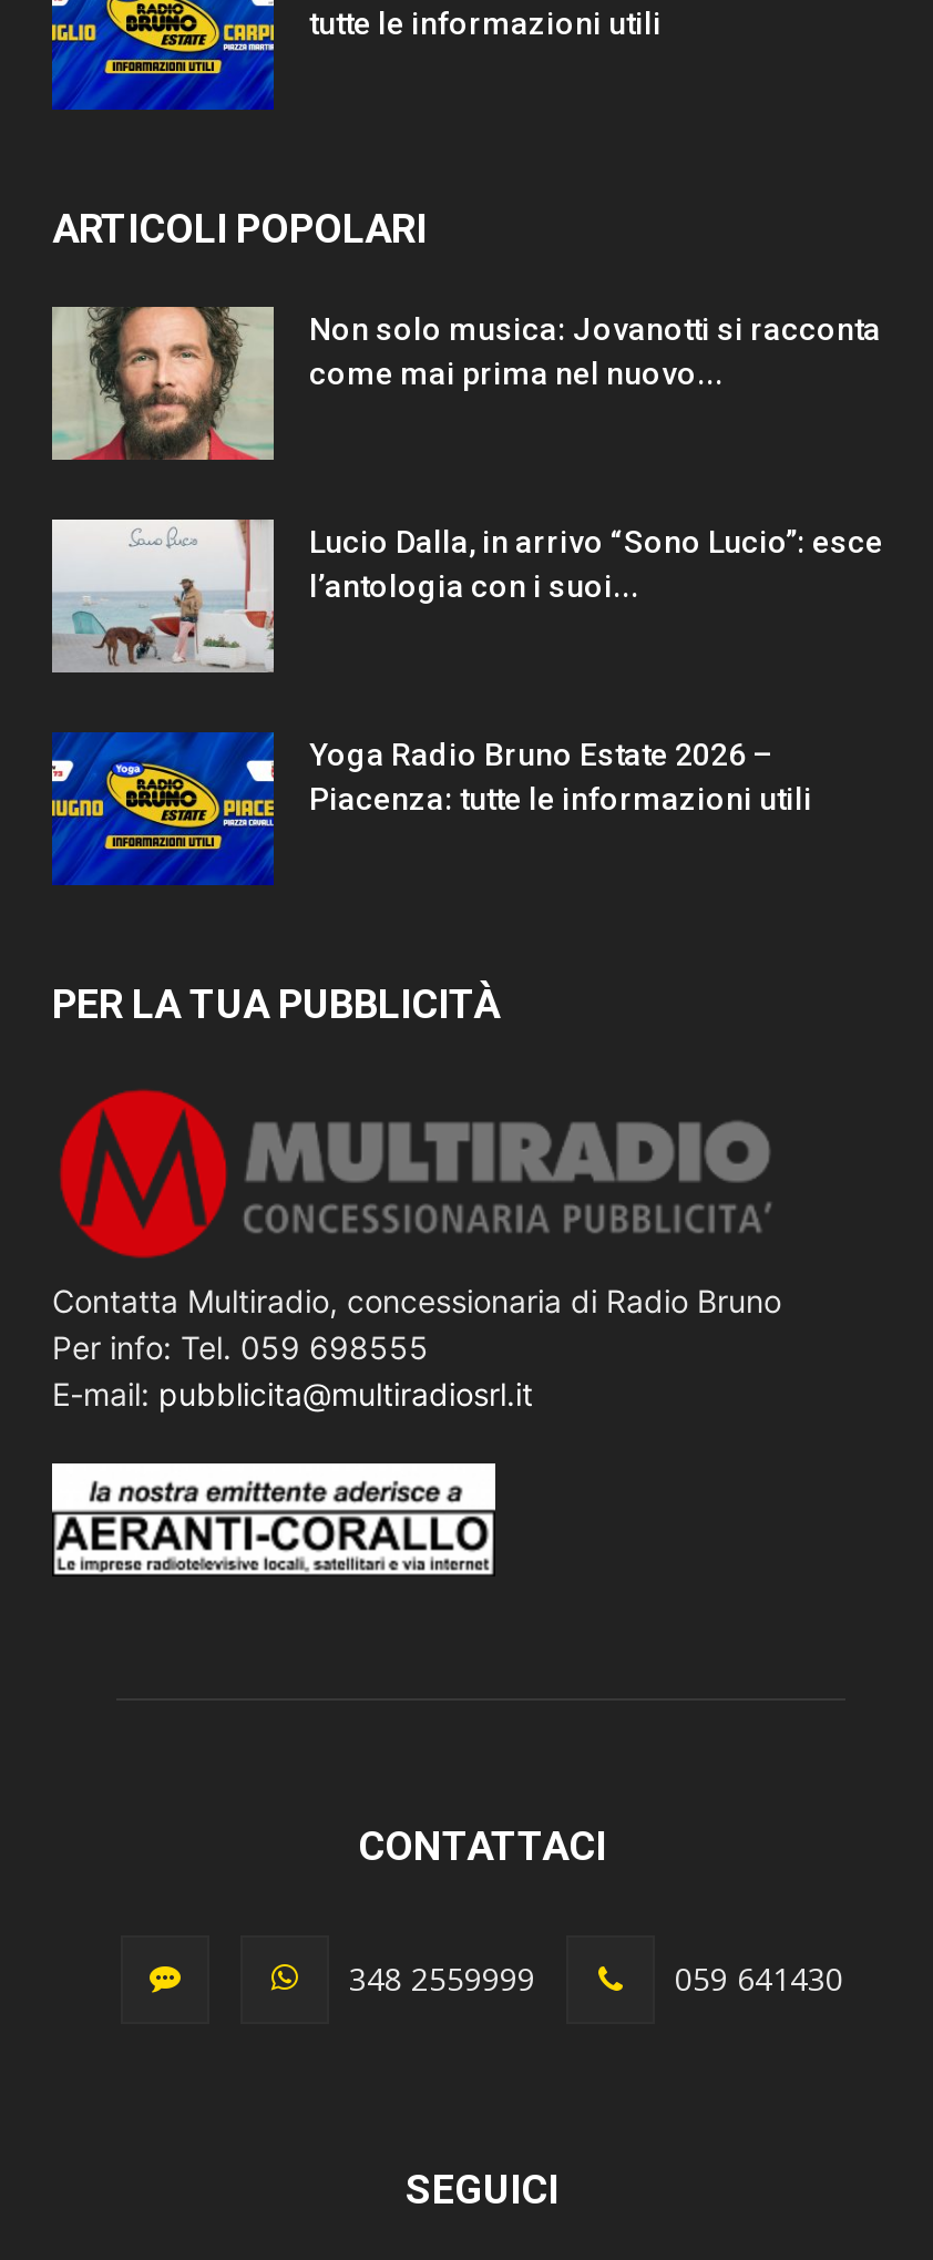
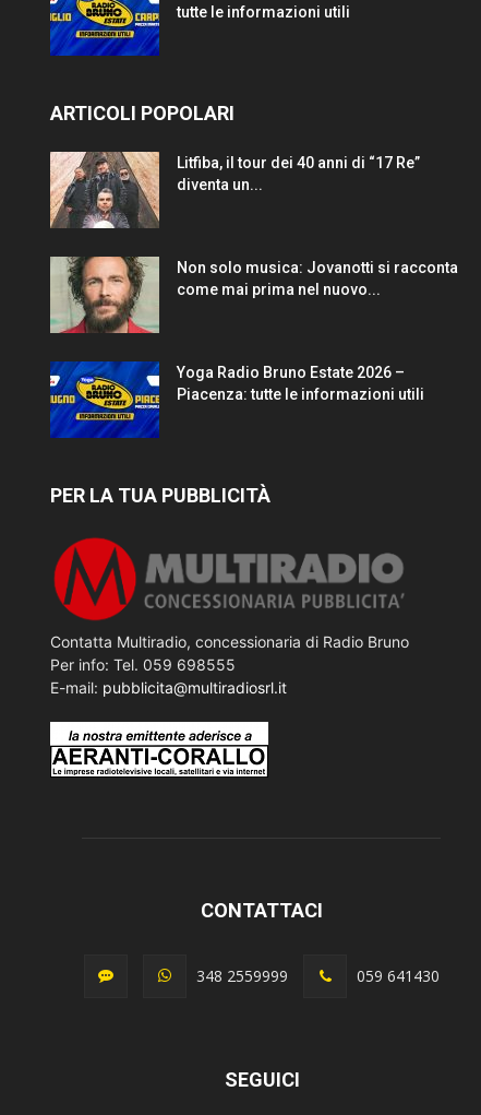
+ [image]
+ Litfiba, il tour dei 40 anni di “17 Re”
+ diventa un...

moved down: [image] | Non solo musica: Jovanotti si racconta | come mai prima nel nuovo...

- [image]
- Lucio Dalla, in arrivo “Sono Lucio”: esce
- l’antologia con i suoi...
